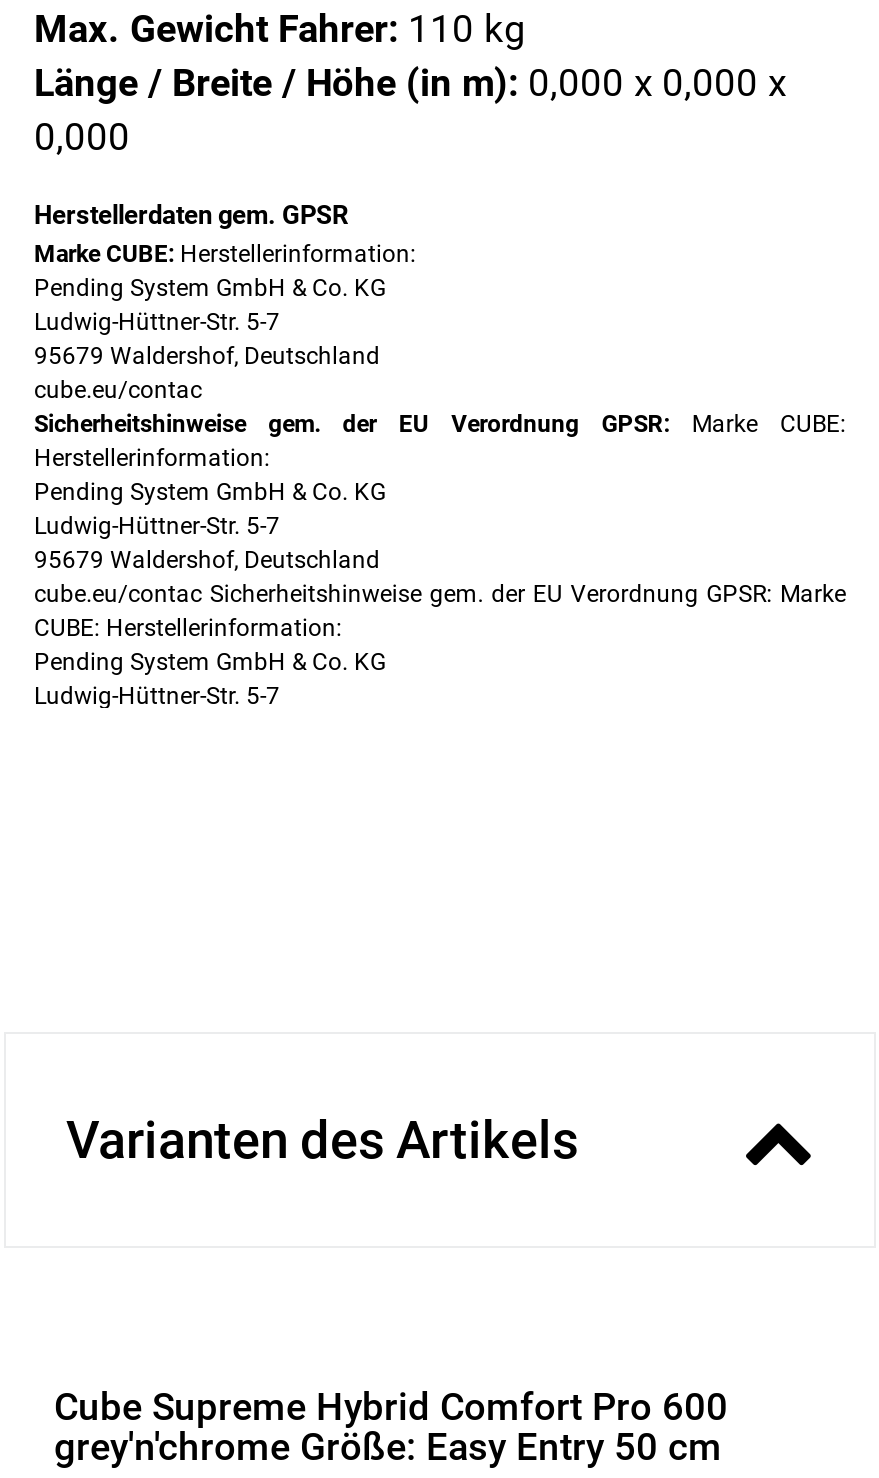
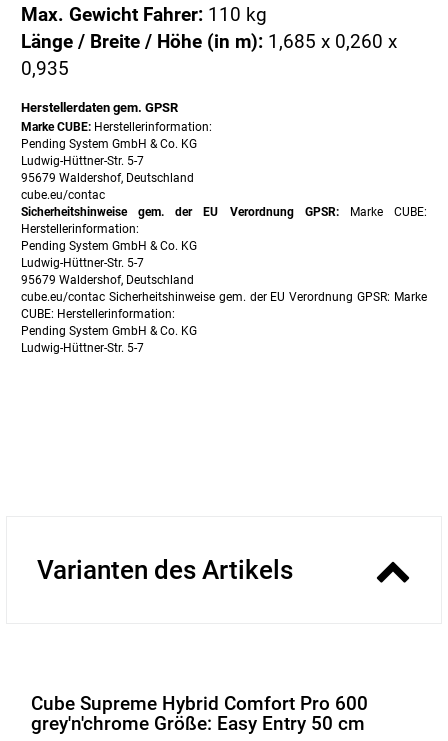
- Länge / Breite / Höhe (in m): 0,000 x 0,000 x
+ Länge / Breite / Höhe (in m): 1,685 x 0,260 x

- 0,000
+ 0,935
